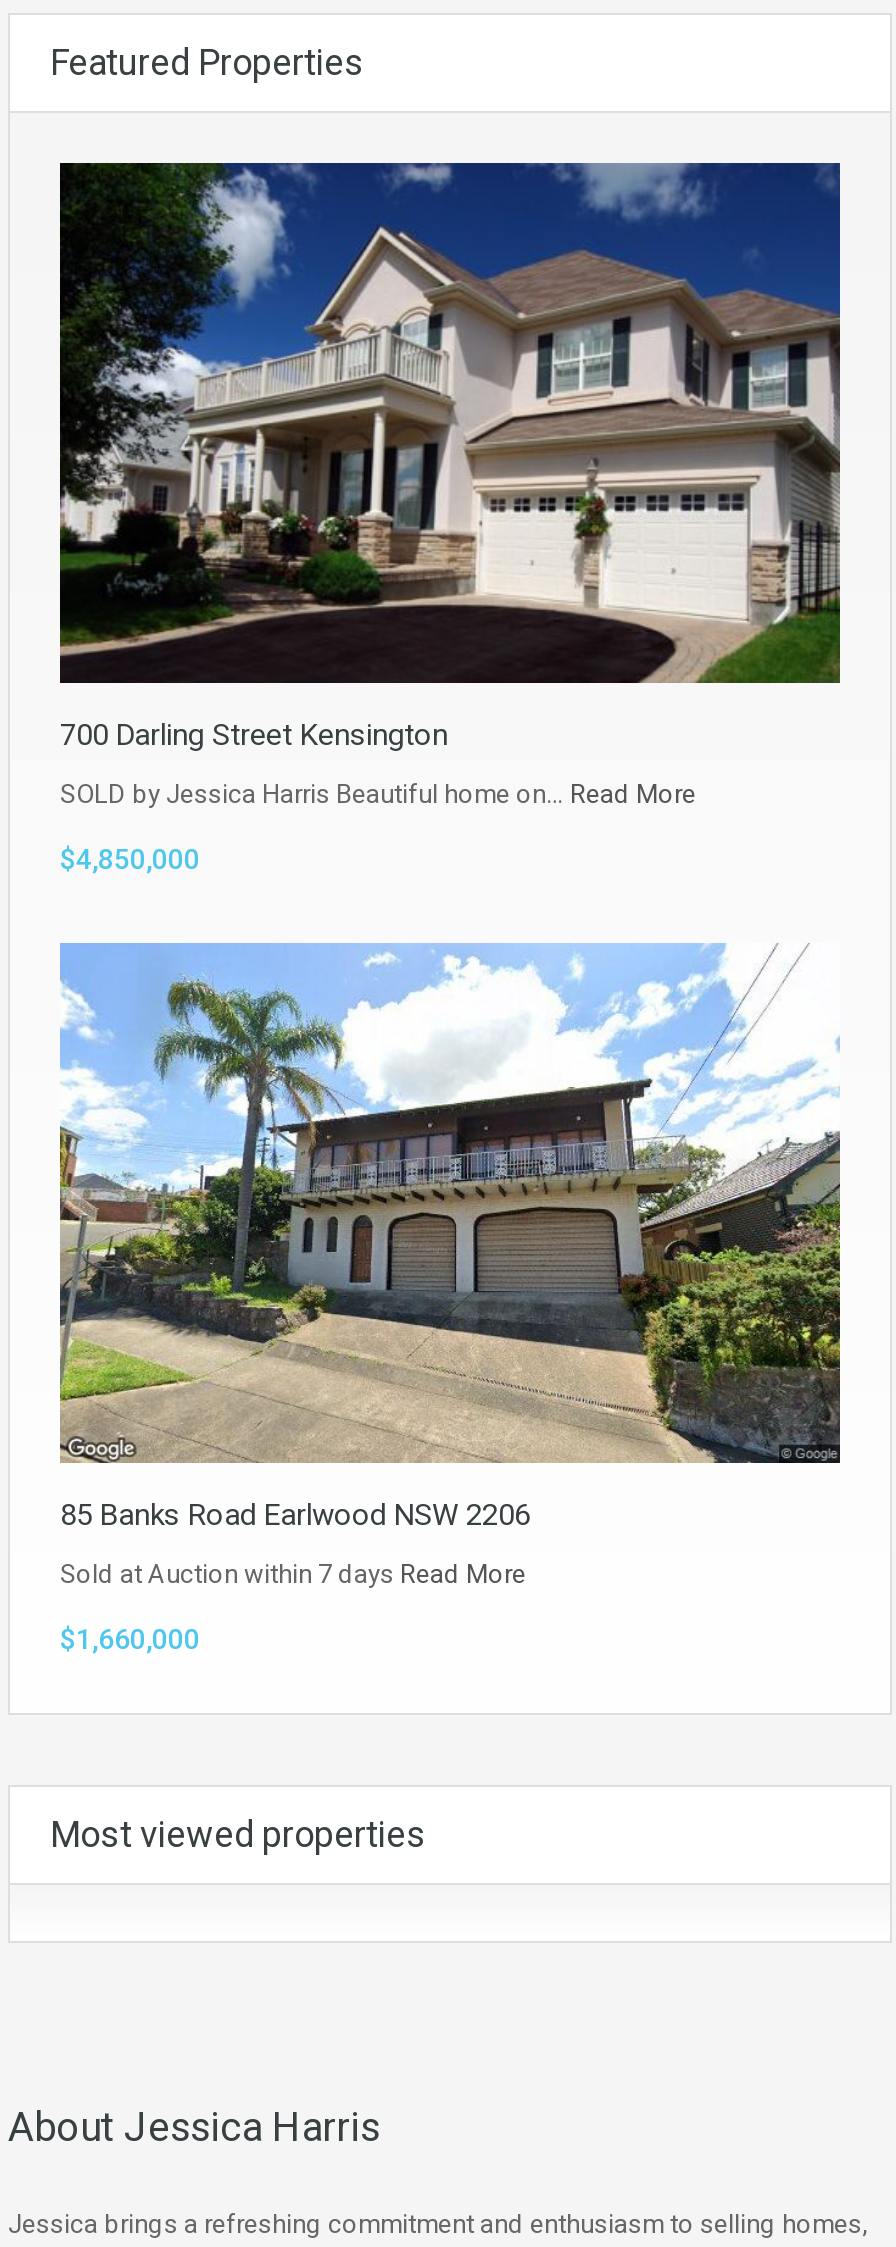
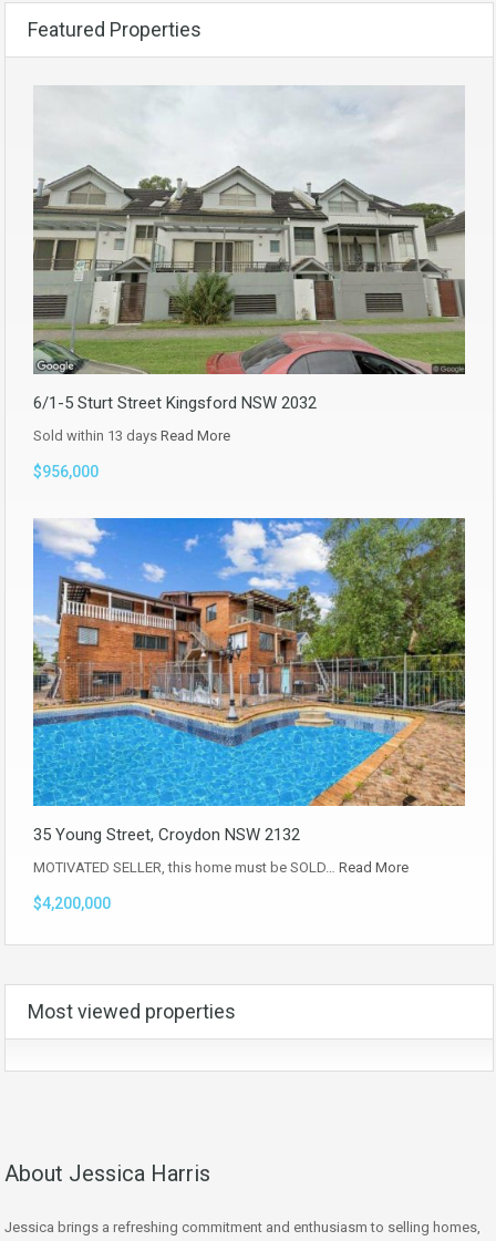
- [image]
- 700 Darling Street Kensington
+ [image]
+ 6/1-5 Sturt Street Kingsford NSW 2032

- SOLD by Jessica Harris Beautiful home on… Read More
+ Sold within 13 days Read More

- $4,850,000
+ $956,000

- [image]
- 85 Banks Road Earlwood NSW 2206
+ [image]
+ 35 Young Street, Croydon NSW 2132

- Sold at Auction within 7 days Read More
+ MOTIVATED SELLER, this home must be SOLD… Read More

- $1,660,000
+ $4,200,000
